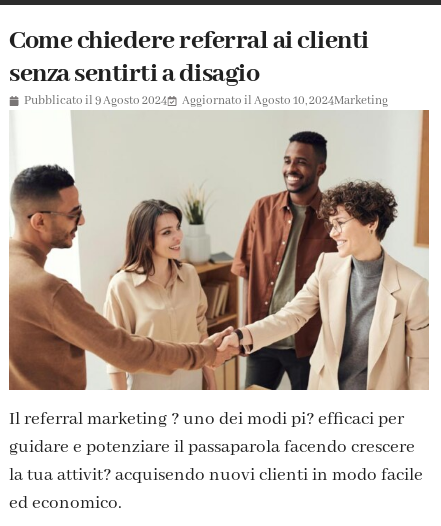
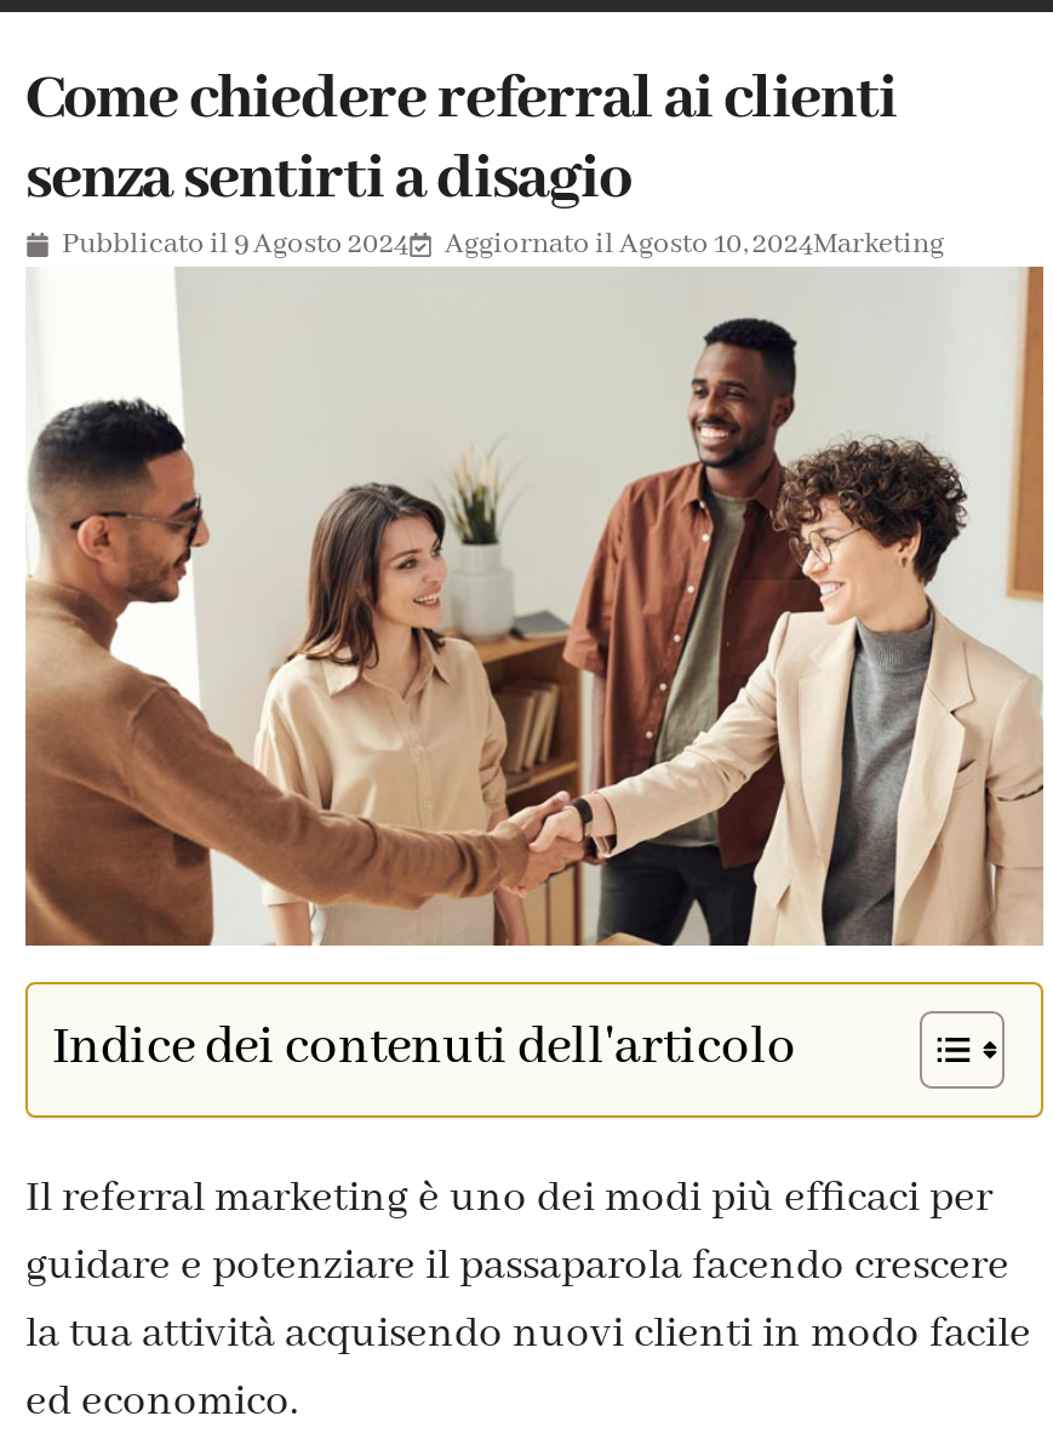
- Il referral marketing ? uno dei modi pi? efficaci per
+ Indice dei contenuti dell'articolo
+ Il referral marketing è uno dei modi più efficaci per

- la tua attivit? acquisendo nuovi clienti in modo facile
+ la tua attività acquisendo nuovi clienti in modo facile
